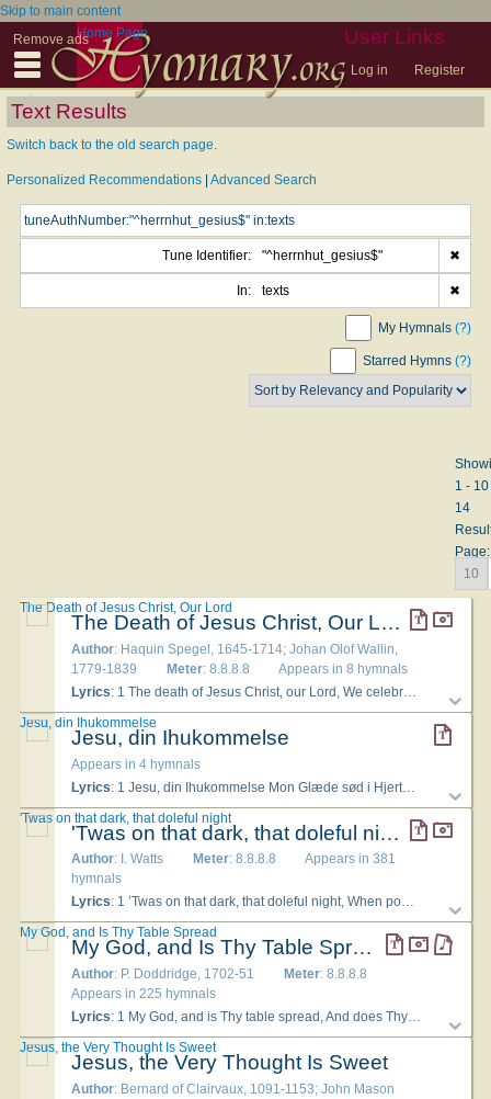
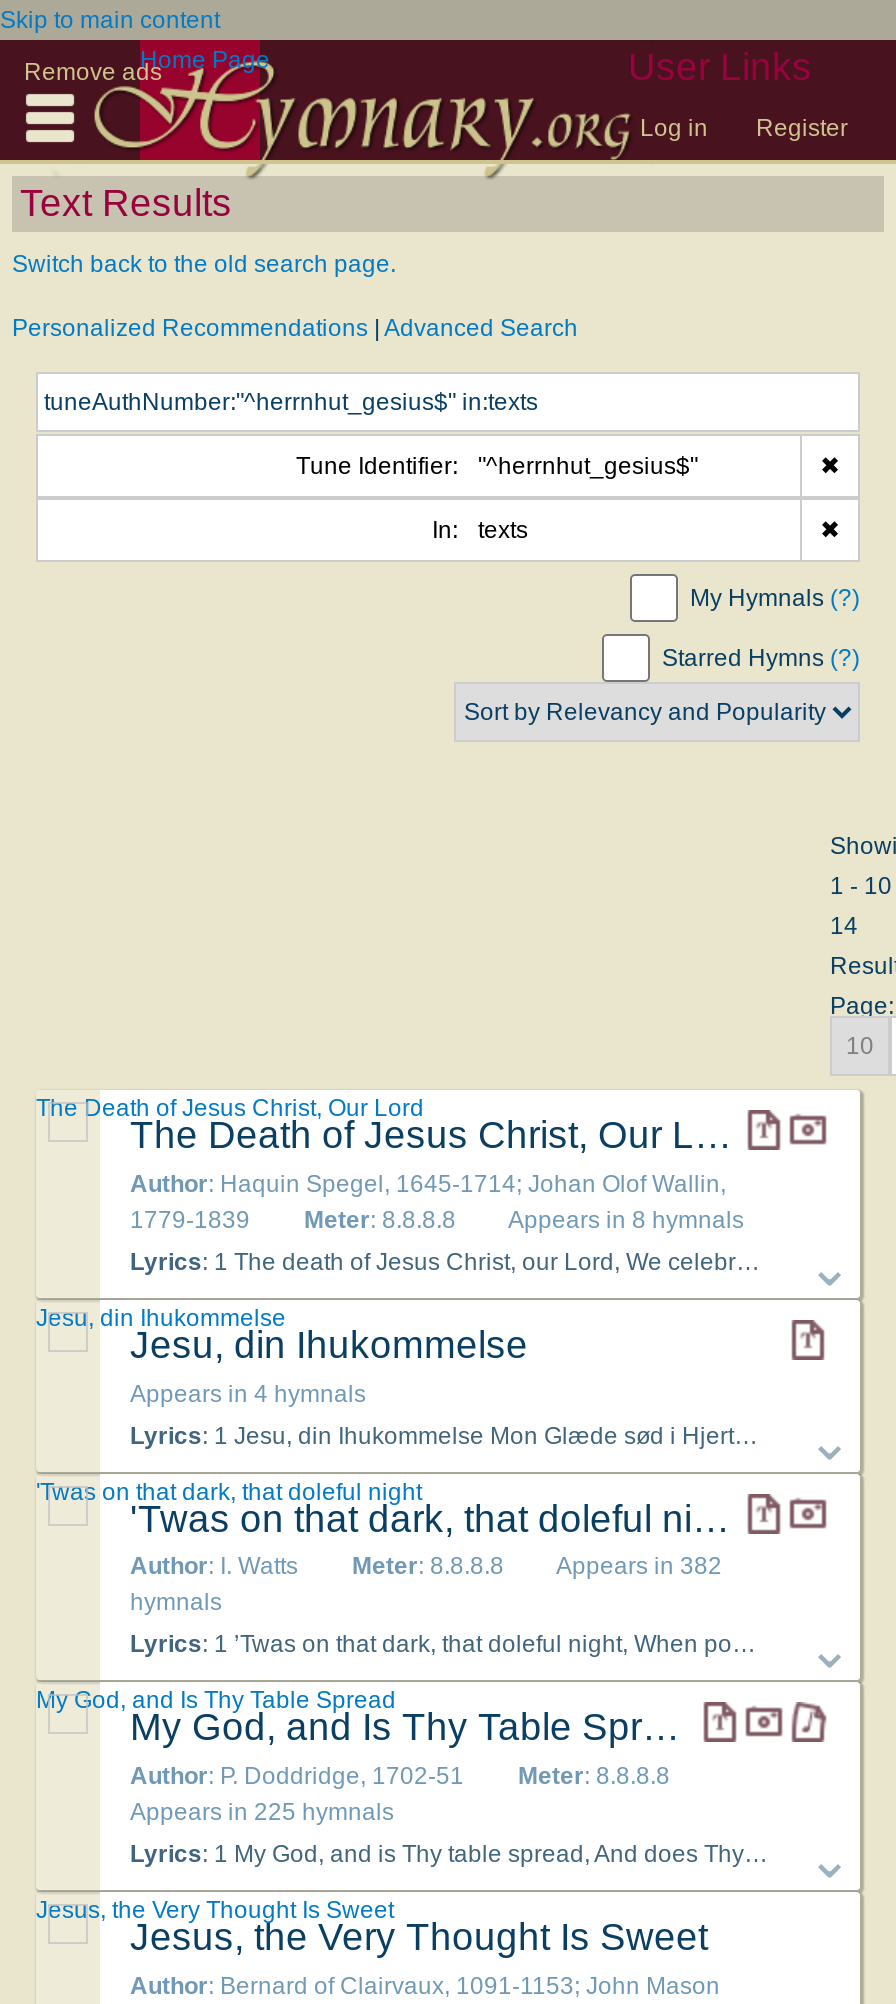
- Author: I. Watts Meter: 8.8.8.8 Appears in 381
+ Author: I. Watts Meter: 8.8.8.8 Appears in 382
